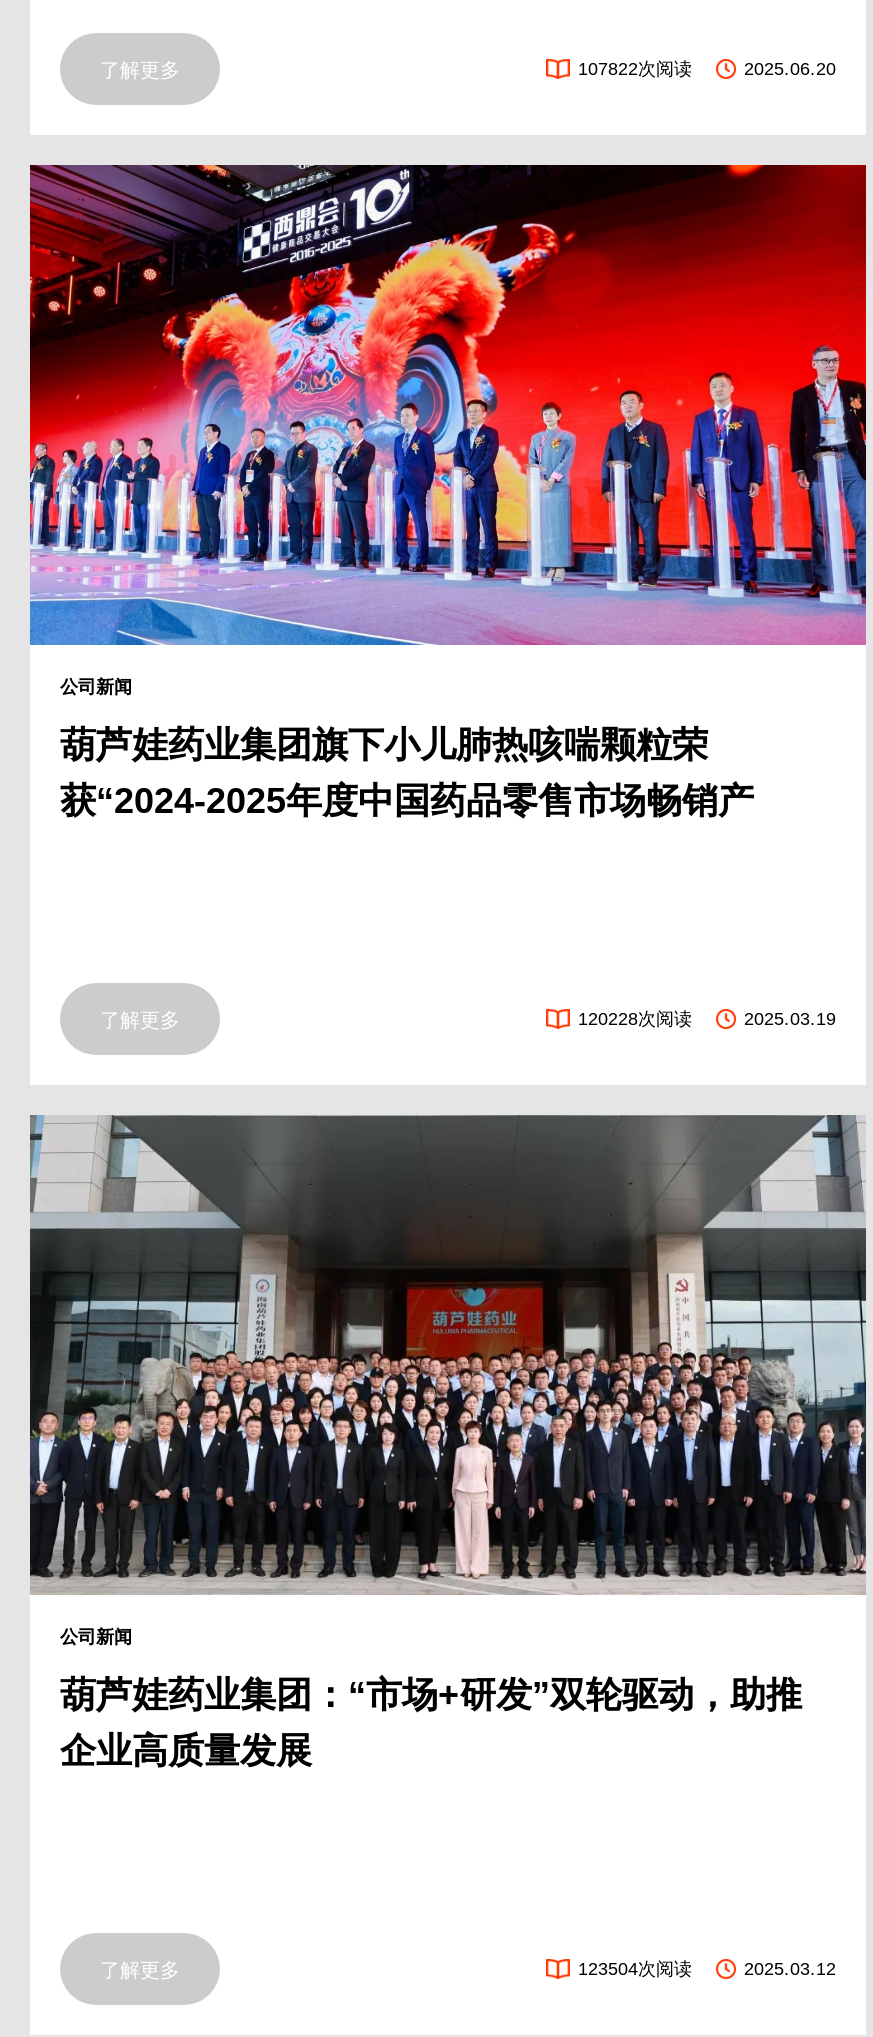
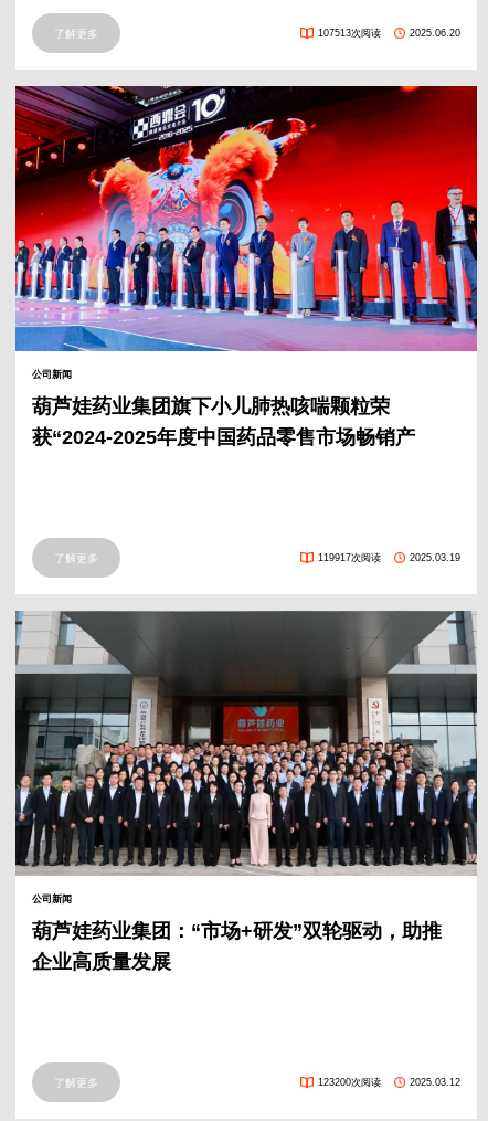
- 107822次阅读
+ 107513次阅读

- 120228次阅读
+ 119917次阅读

- 123504次阅读
+ 123200次阅读
